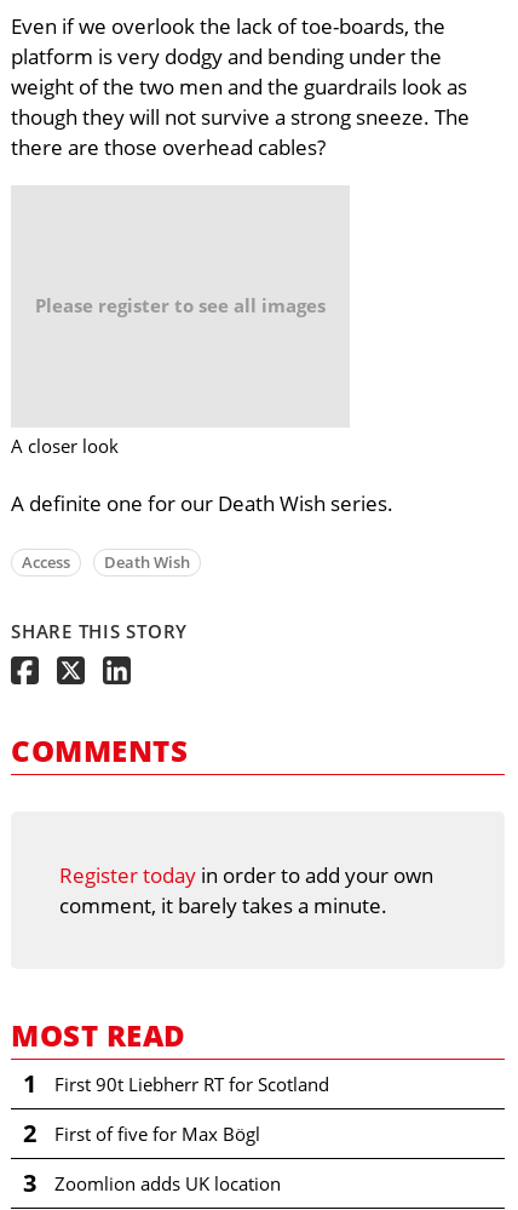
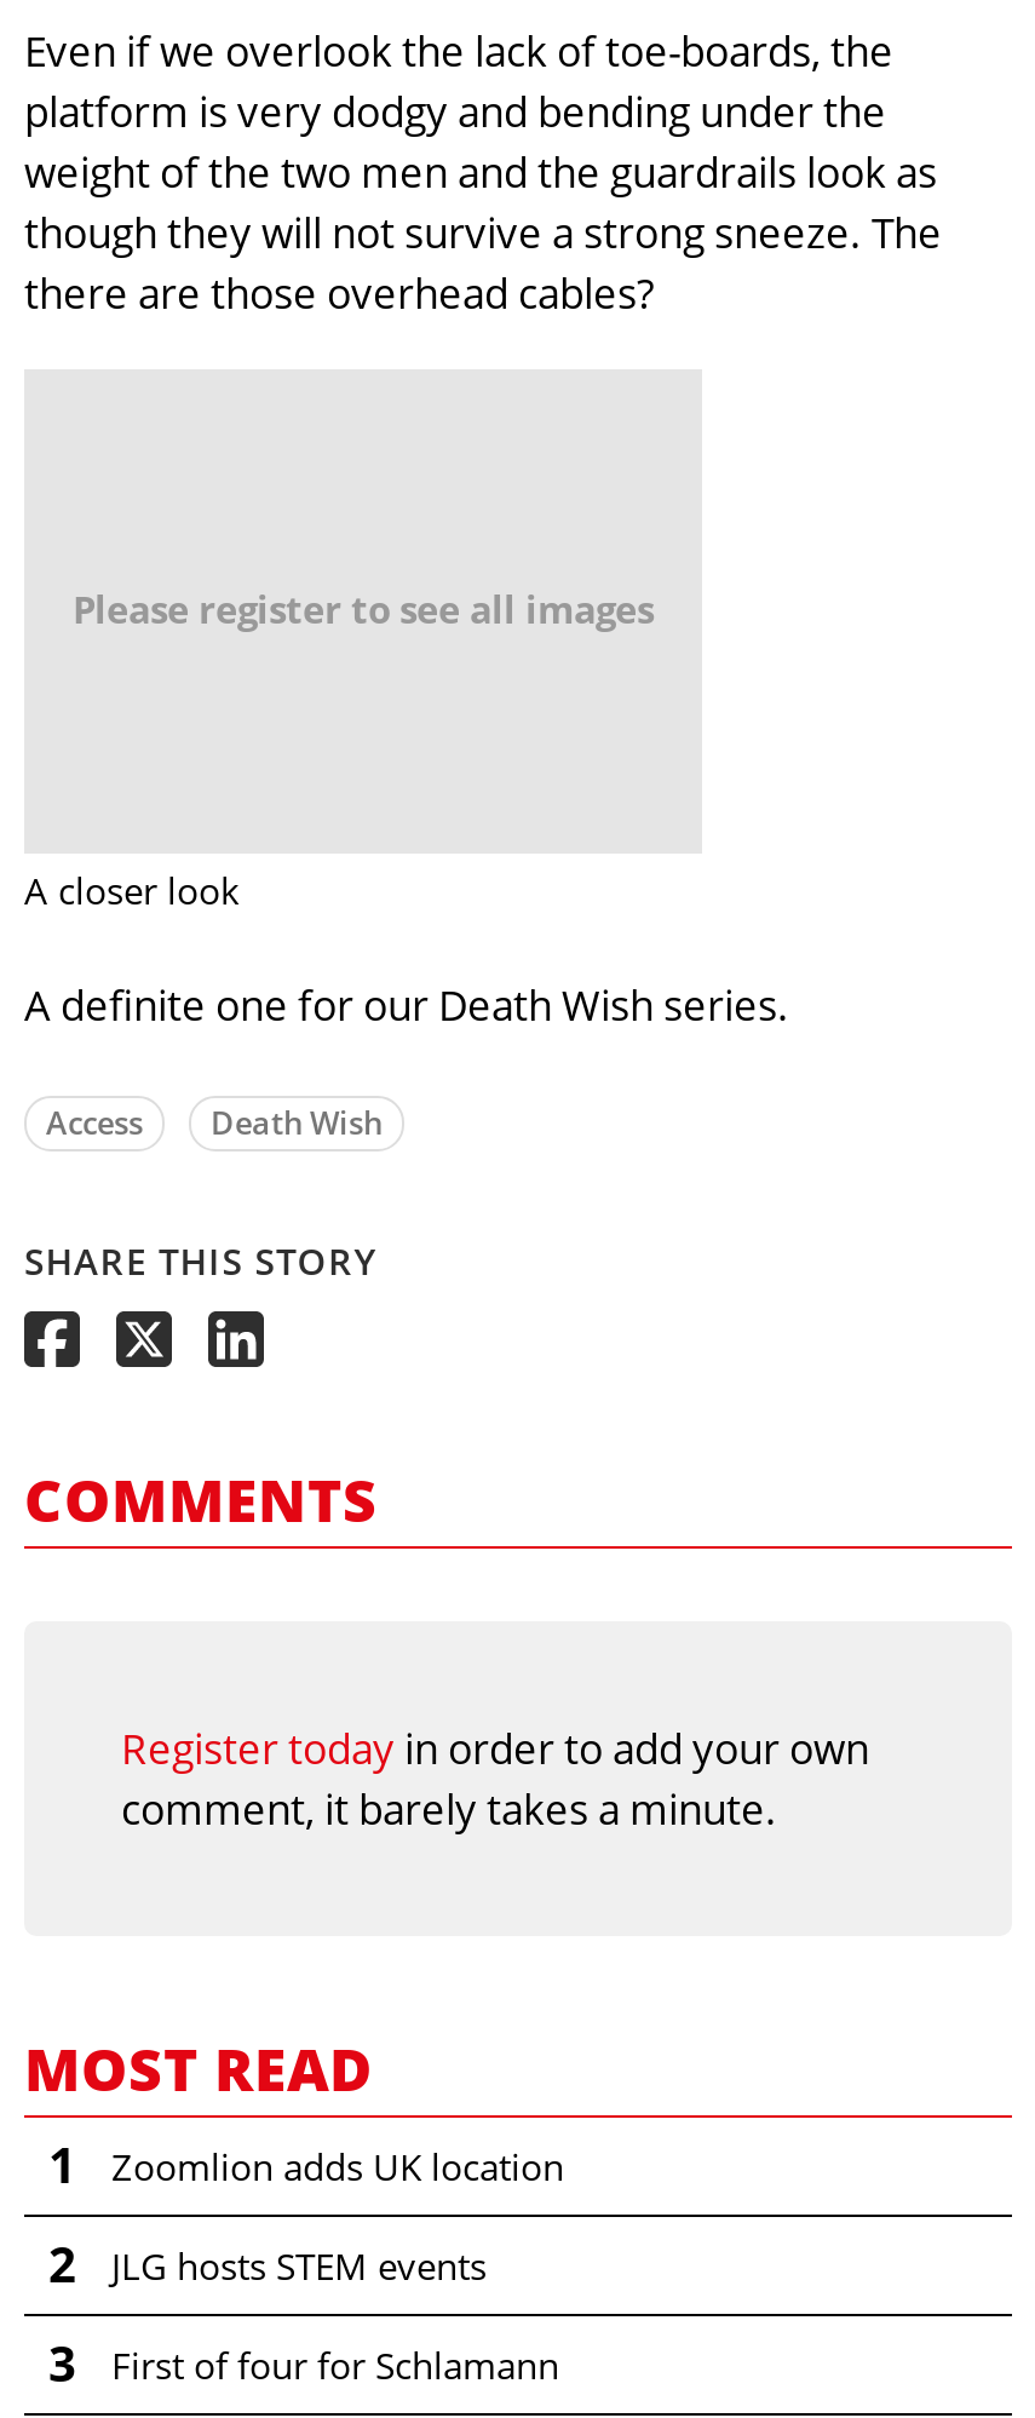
- First 90t Liebherr RT for Scotland

- First of five for Max Bögl
+ JLG hosts STEM events

moved up: Zoomlion adds UK location

+ First of four for Schlamann
